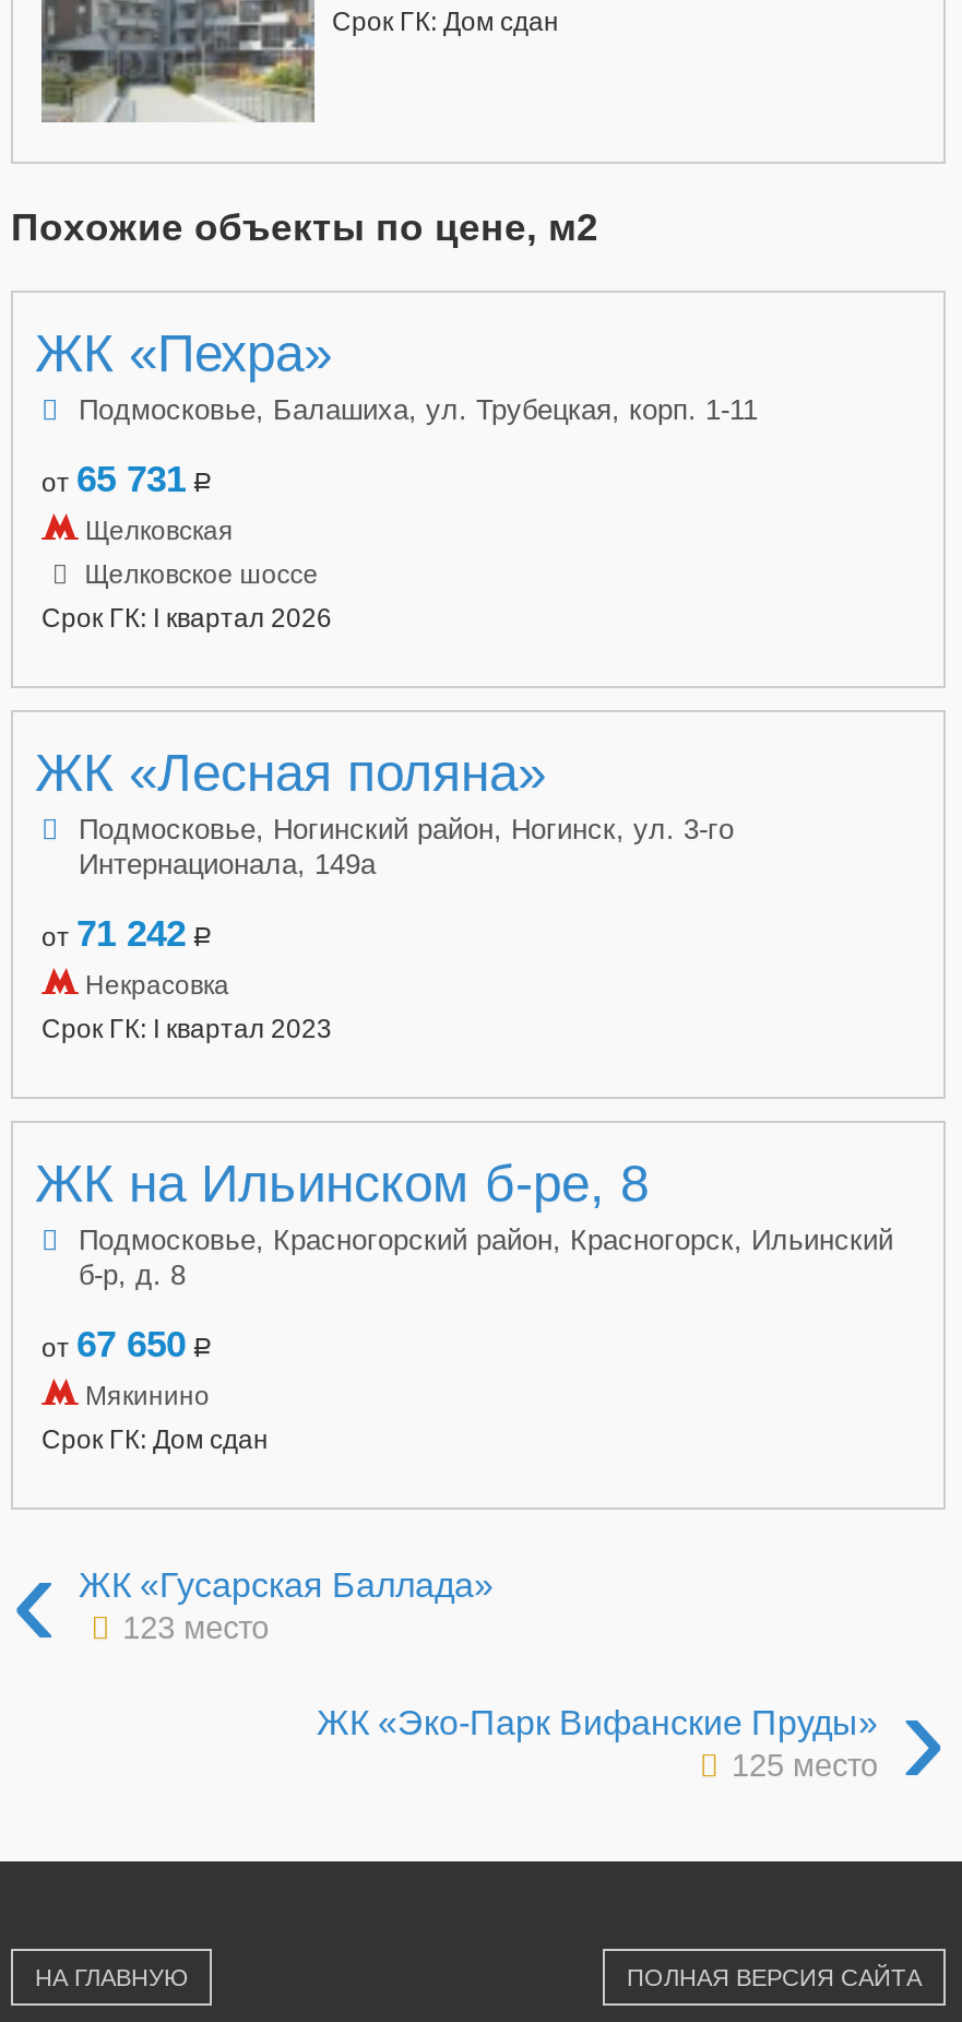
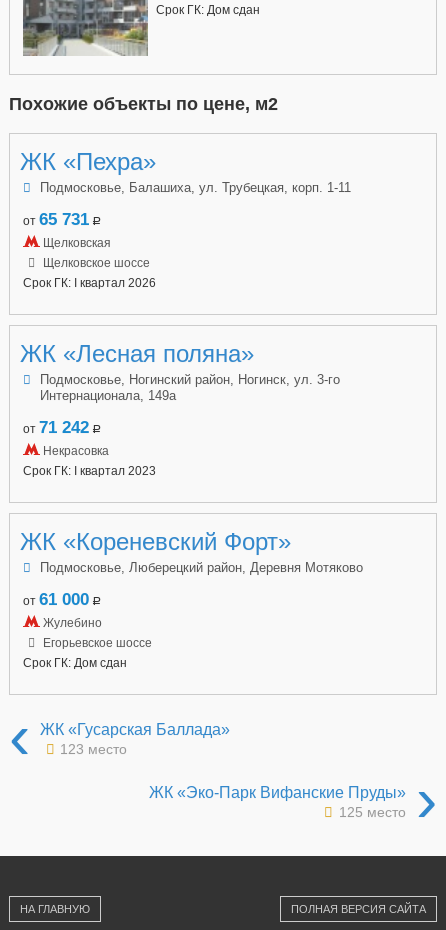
- ЖК на Ильинском б-ре, 8
- Подмосковье, Красногорский район, Красногорск, Ильинский
- б-р, д. 8
+ ЖК «Кореневский Форт»
+ Подмосковье, Люберецкий район, Деревня Мотяково

- от 67 650 a
- Мякинино
+ от 61 000 a
+ Жулебино
+ Егорьевское шоссе
